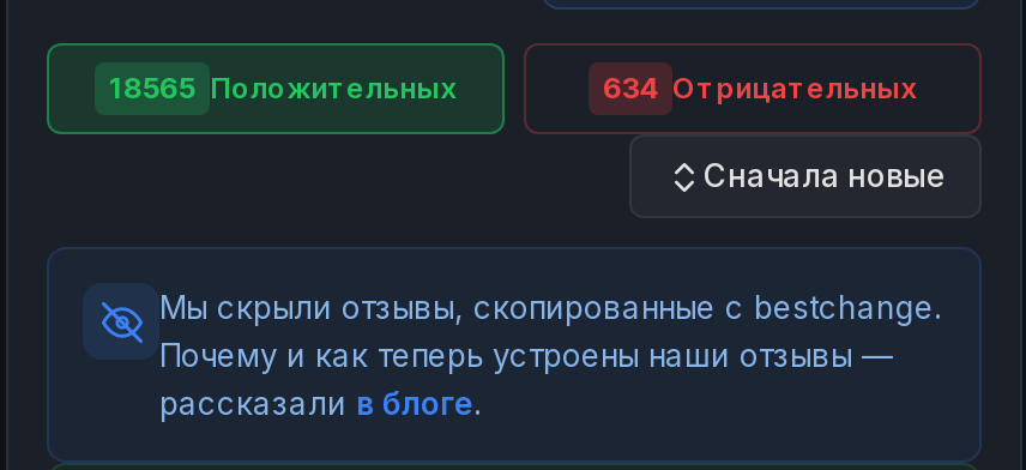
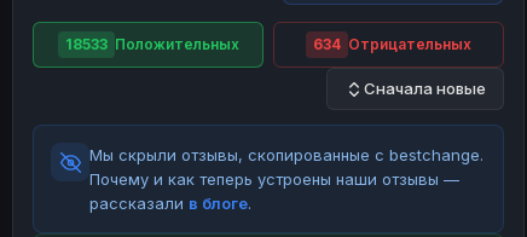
- 18565 Положительных
+ 18533 Положительных
